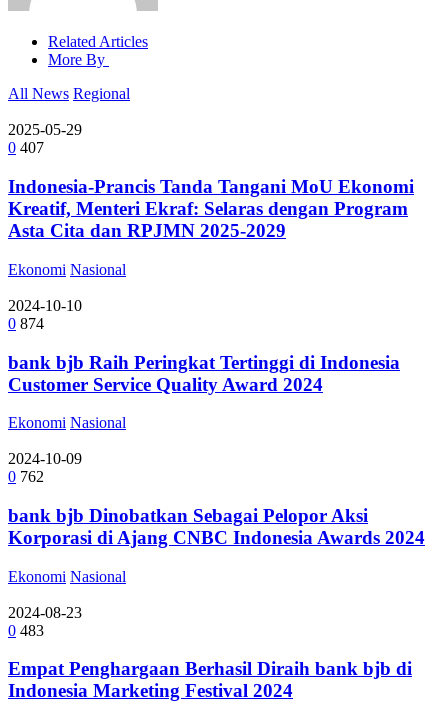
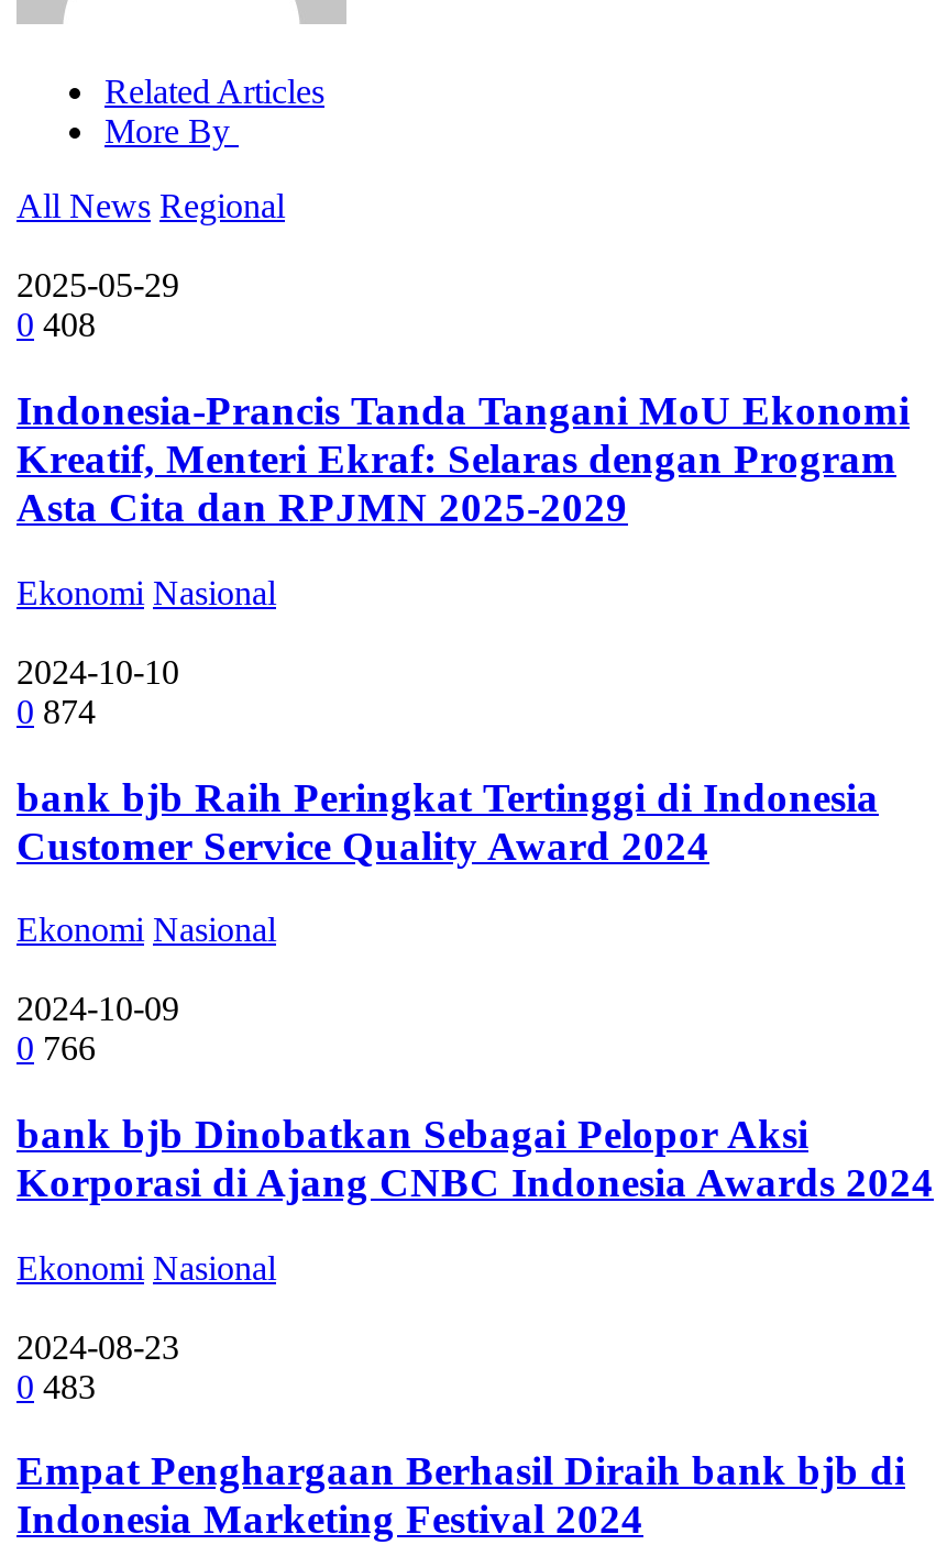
- 0 407
+ 0 408

- 0 762
+ 0 766
